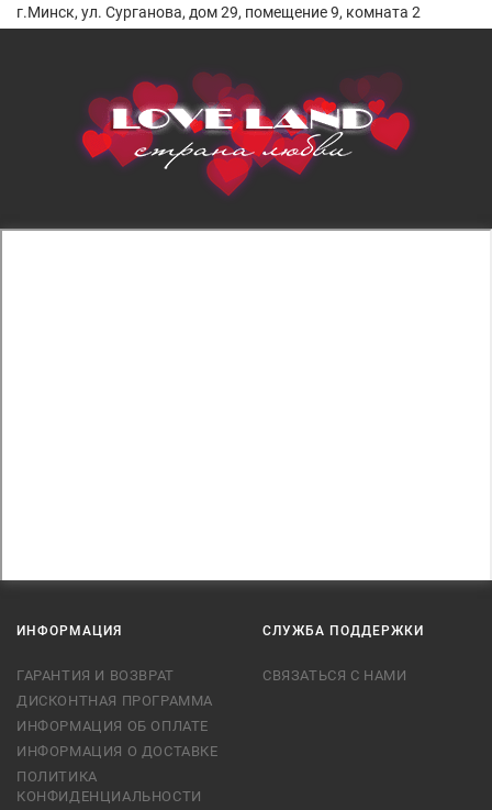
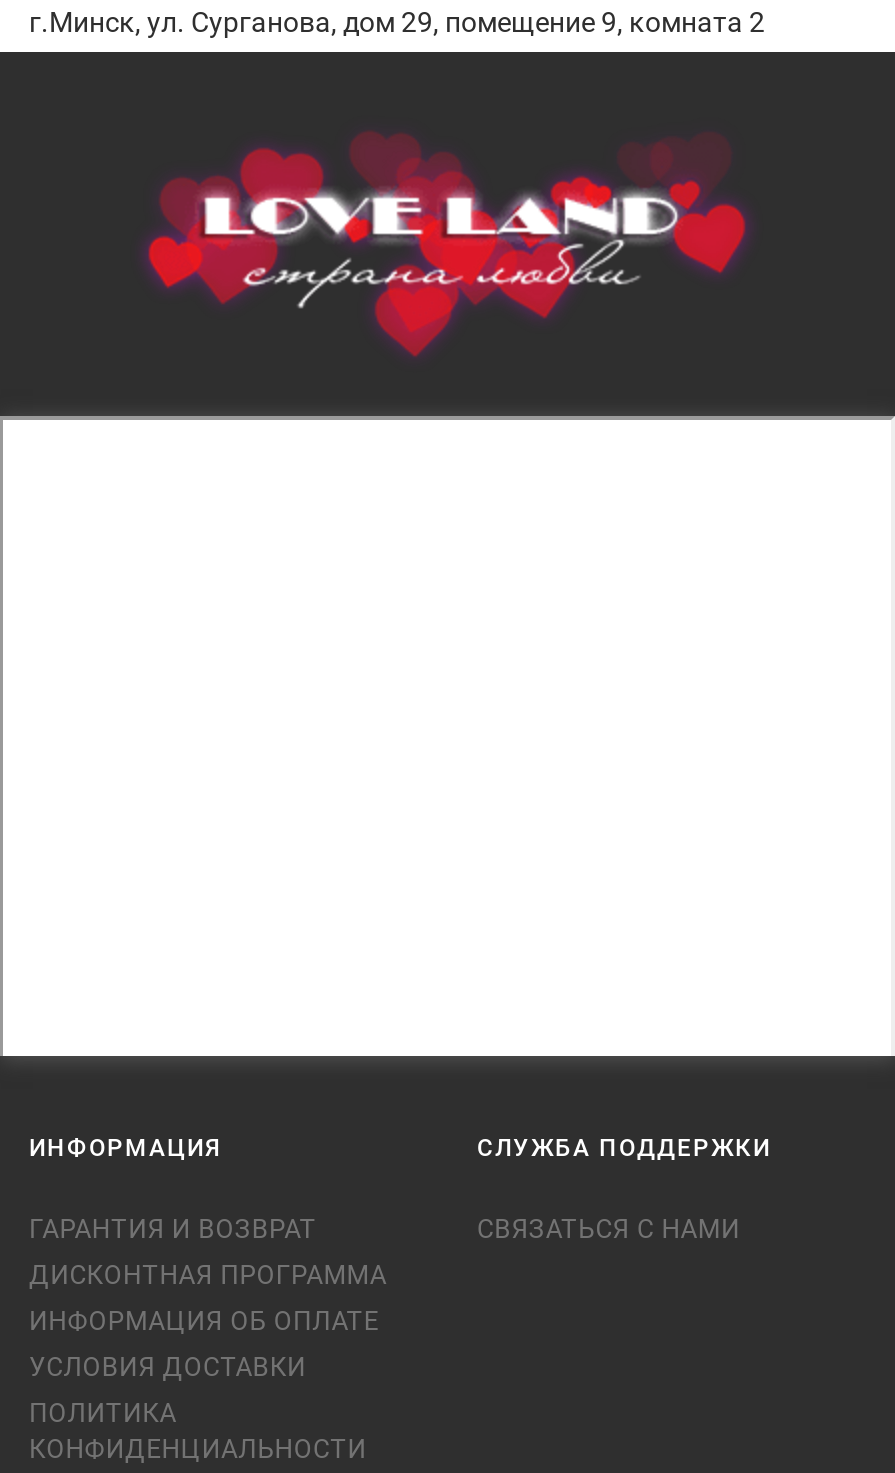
- ИНФОРМАЦИЯ О ДОСТАВКЕ
+ УСЛОВИЯ ДОСТАВКИ
